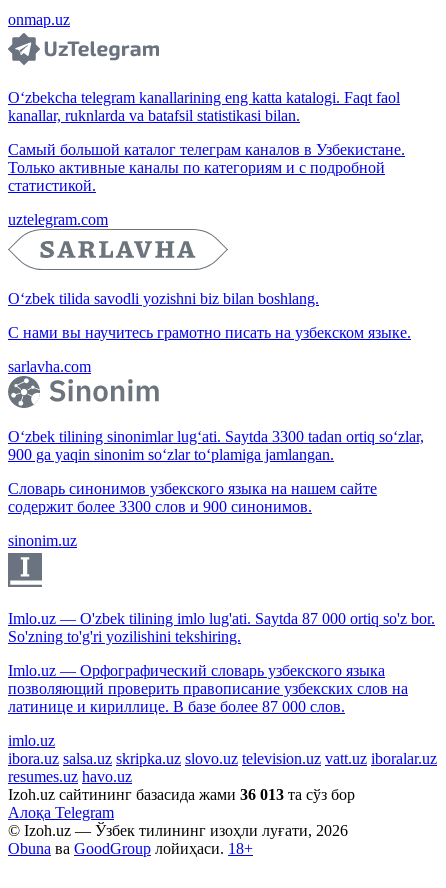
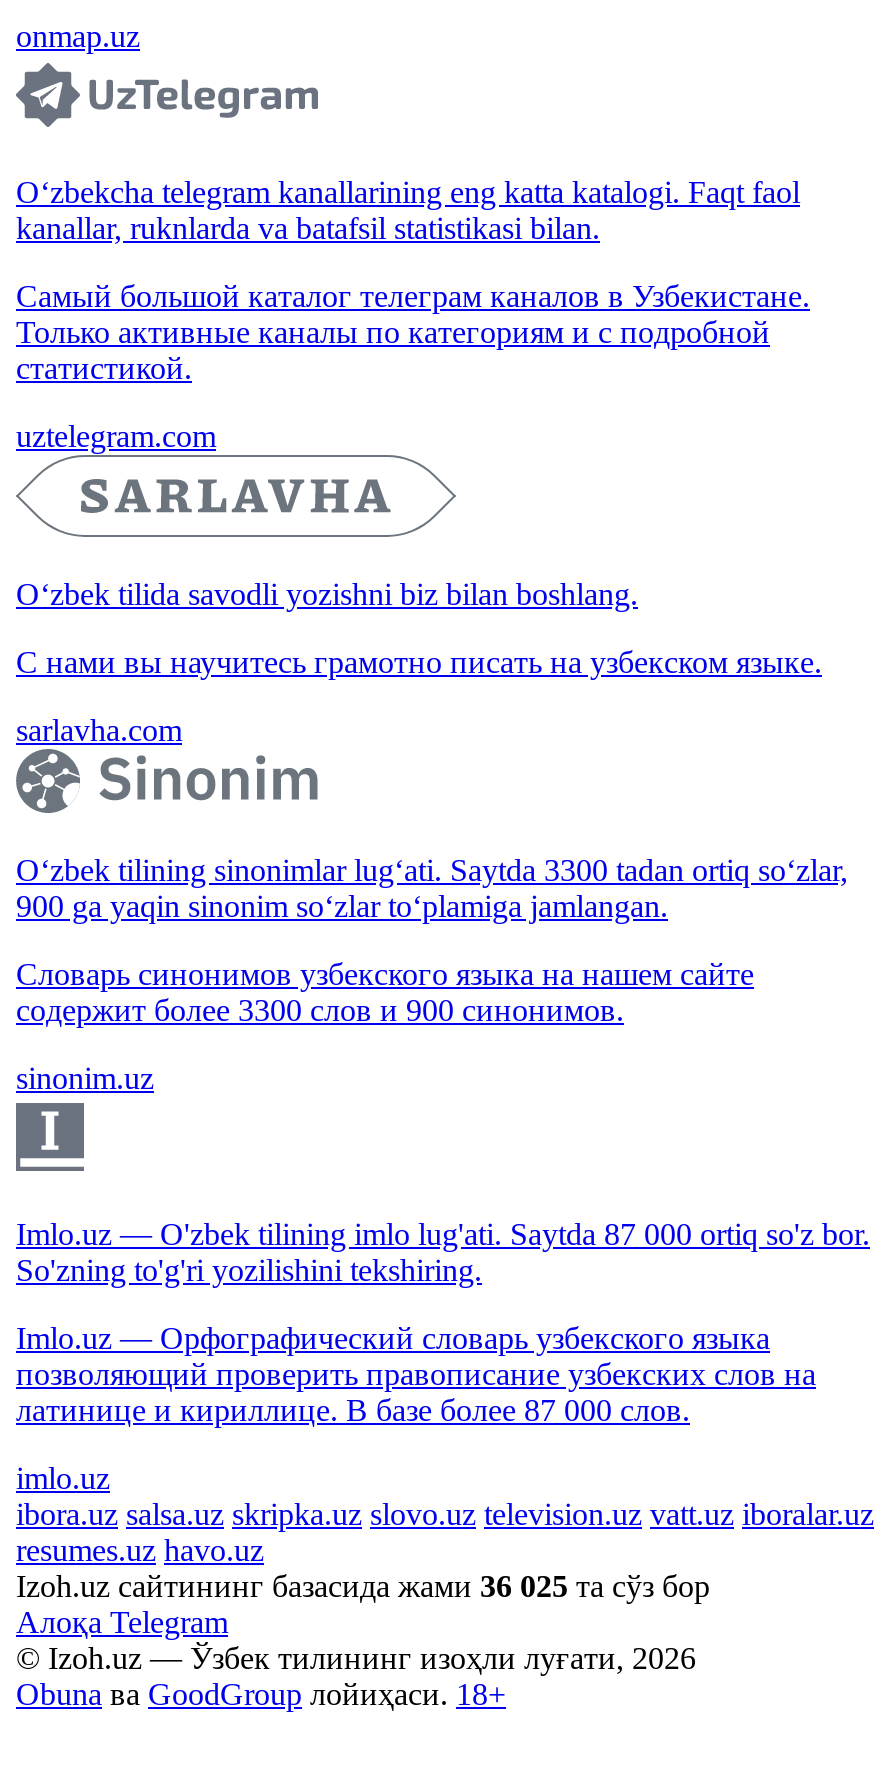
- Izoh.uz сайтининг базасида жами 36 013 та сўз бор
+ Izoh.uz сайтининг базасида жами 36 025 та сўз бор
